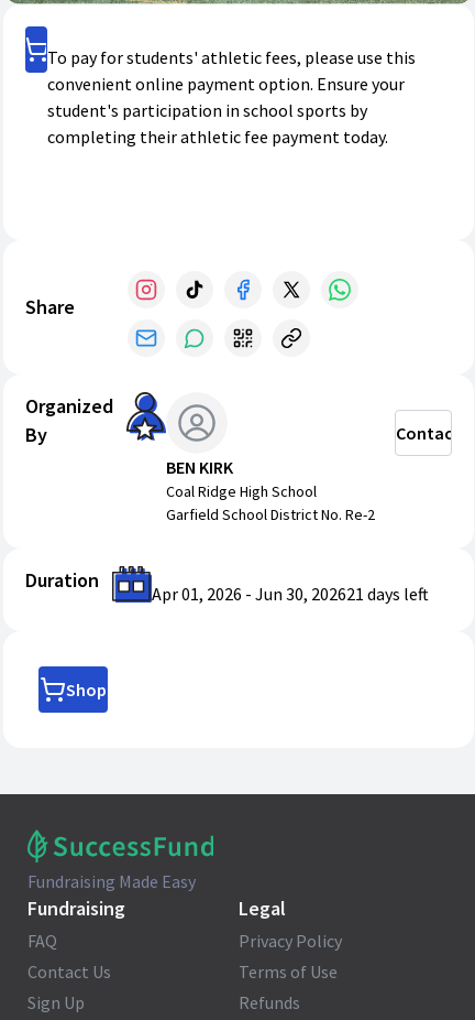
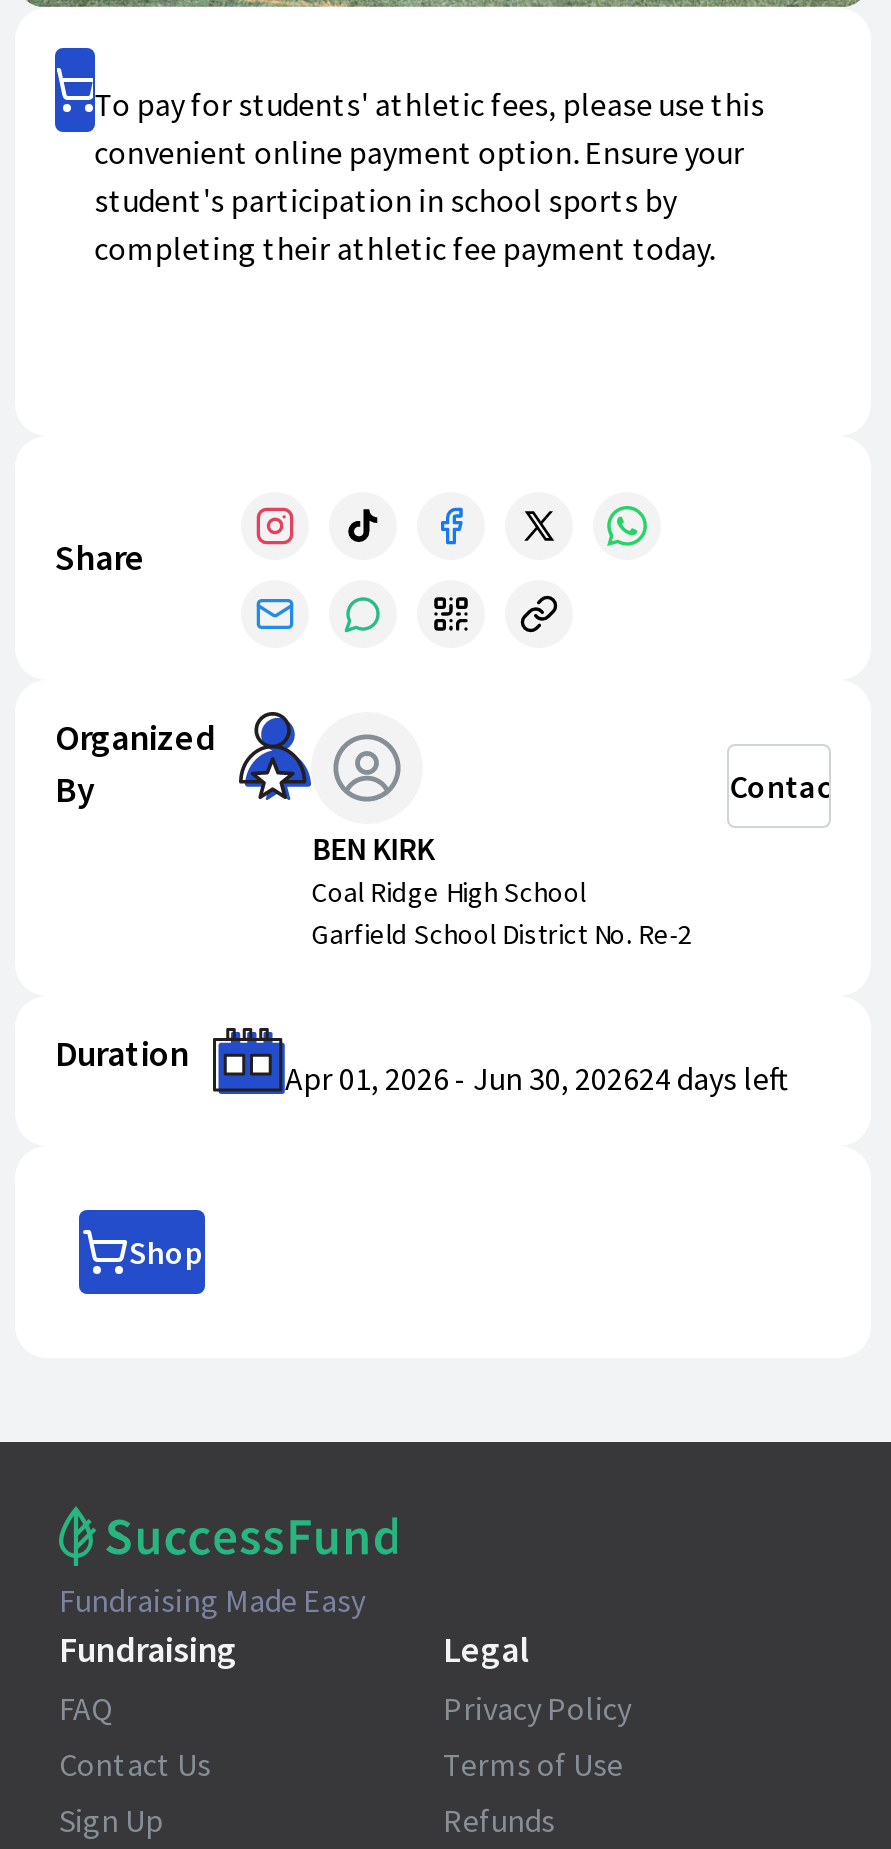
- Apr 01, 2026 - Jun 30, 202621 days left
+ Apr 01, 2026 - Jun 30, 202624 days left
